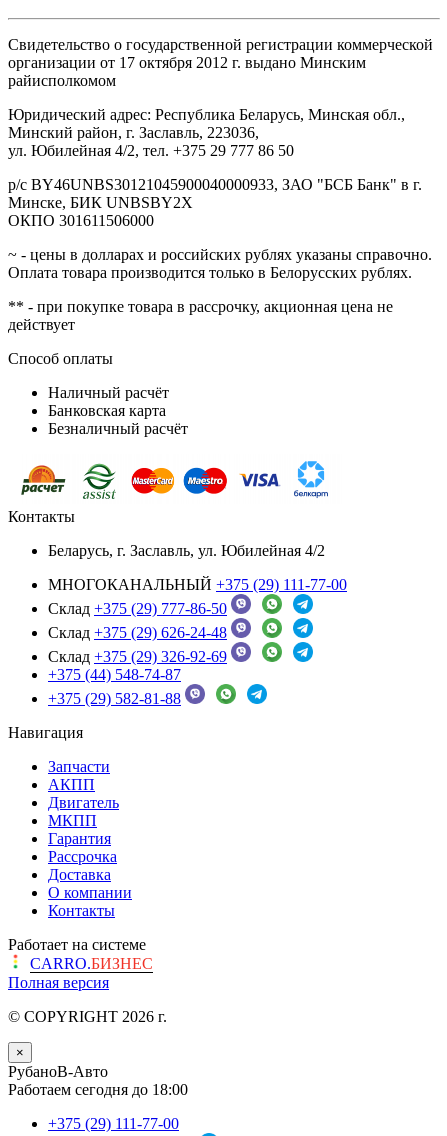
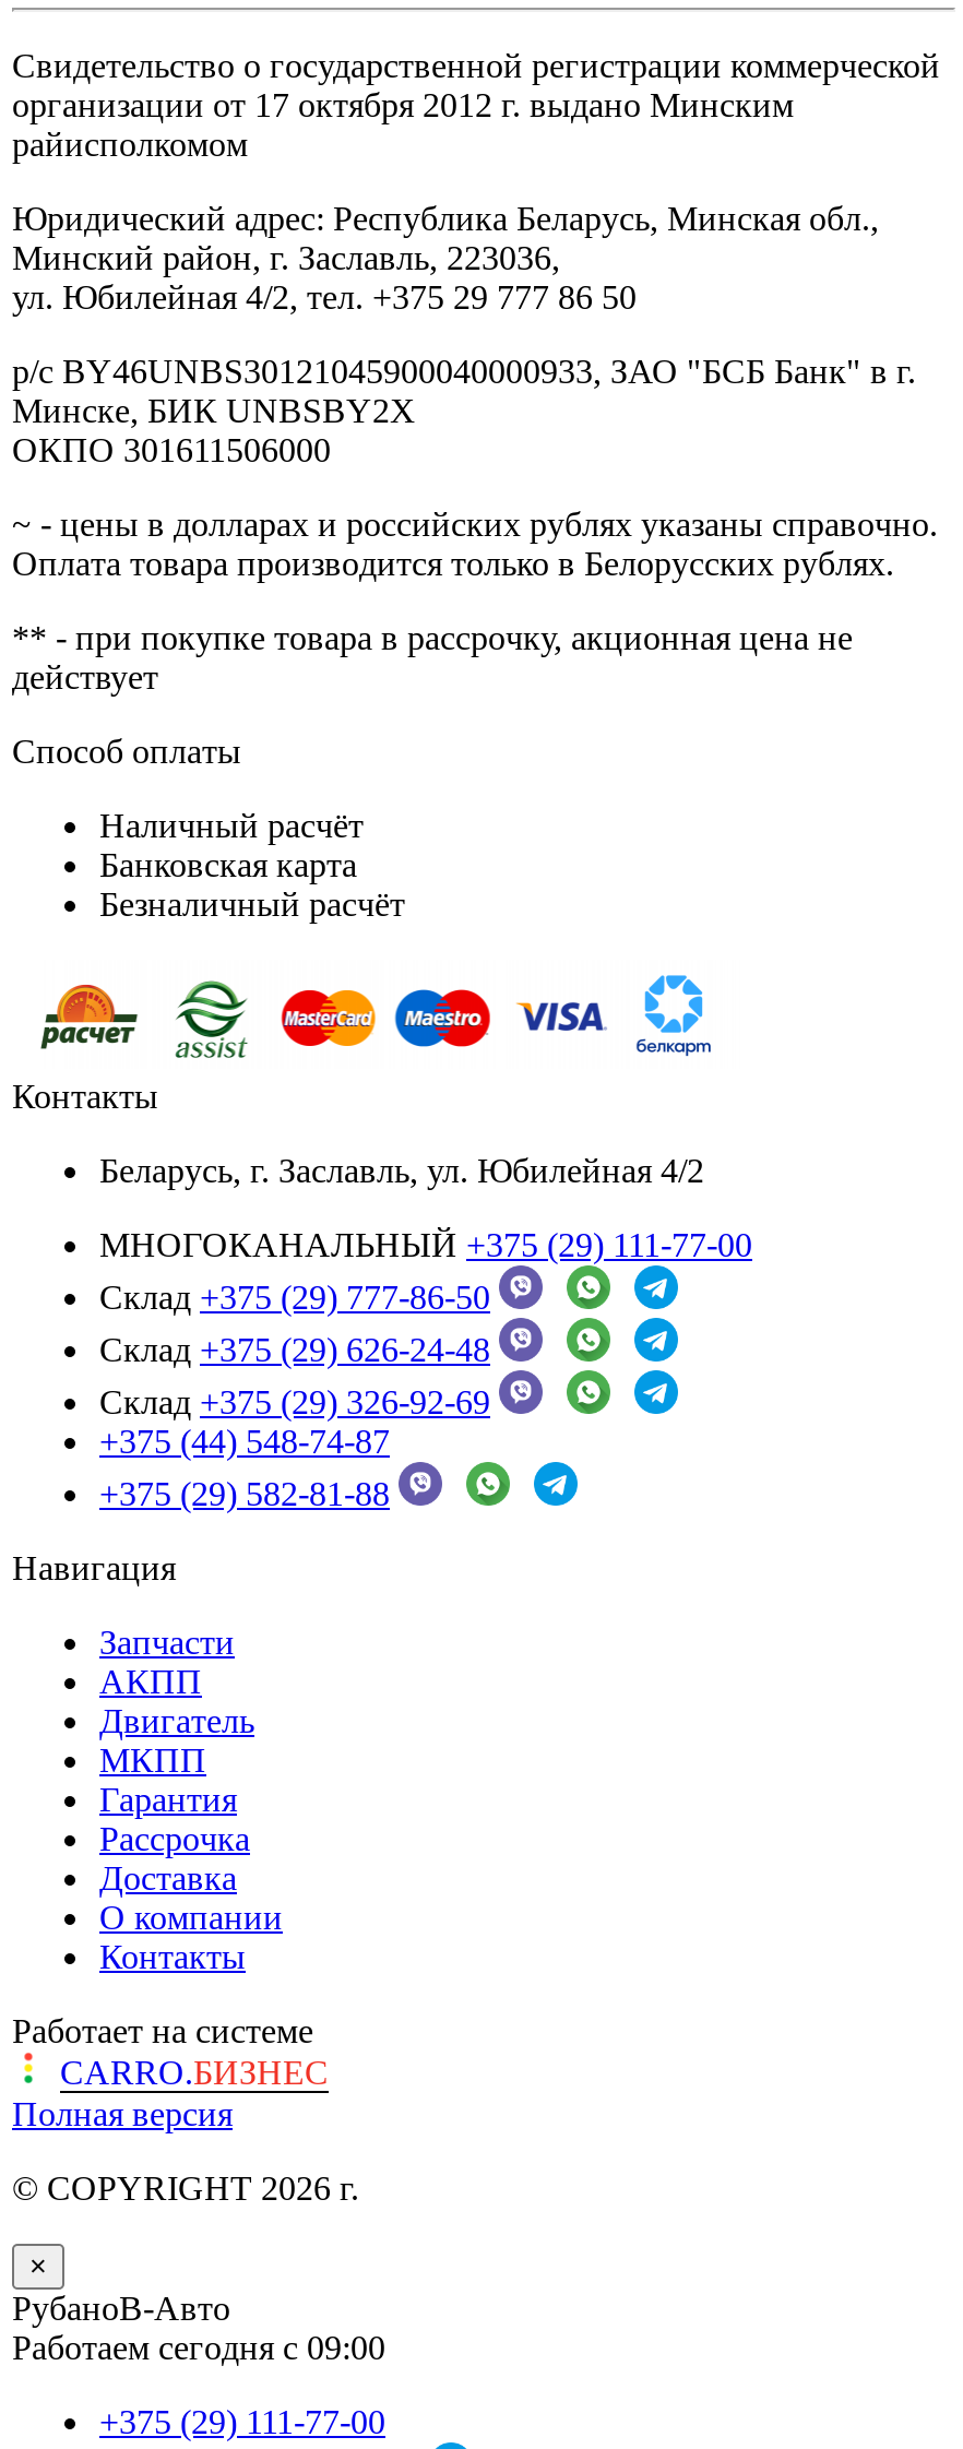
- Работаем сегодня до 18:00
+ Работаем сегодня с 09:00
